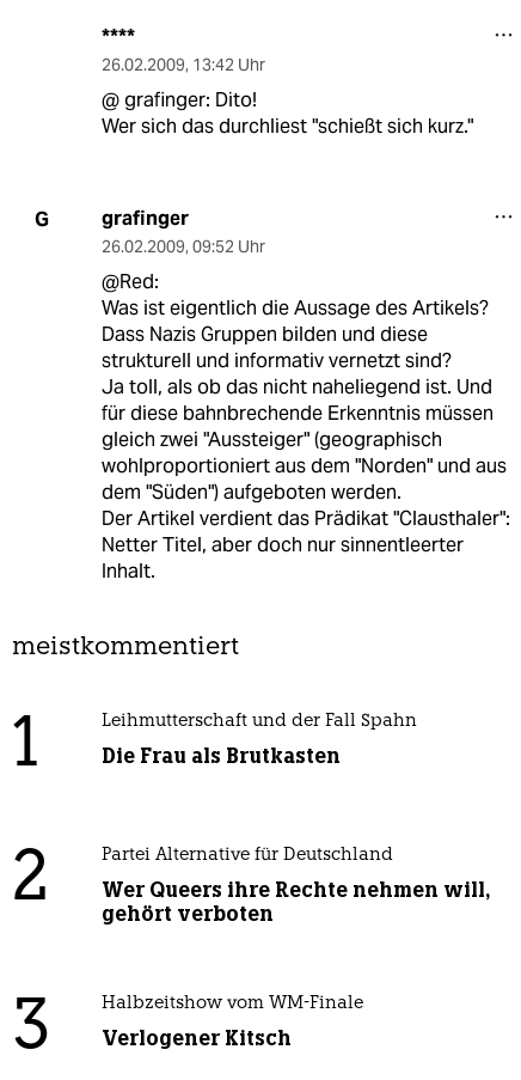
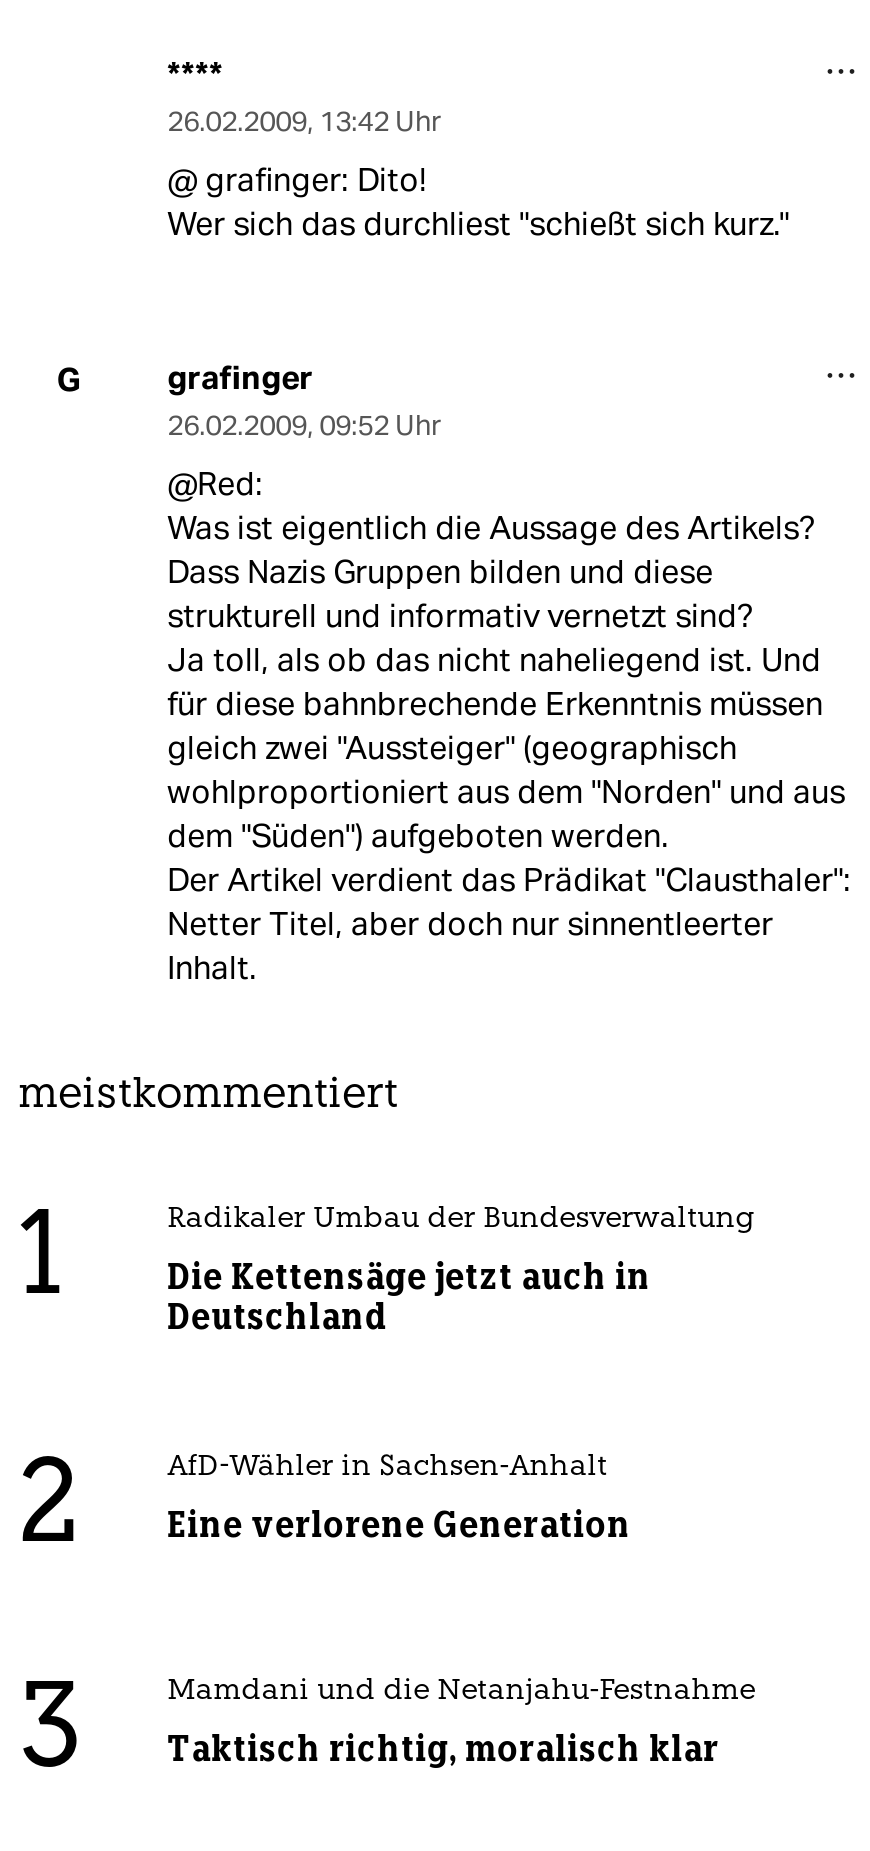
- Leihmutterschaft und der Fall Spahn
+ Radikaler Umbau der Bundesverwaltung

- Die Frau als Brutkasten
+ Die Kettensäge jetzt auch in
+ Deutschland

- Partei Alternative für Deutschland
+ AfD-Wähler in Sachsen-Anhalt

- Wer Queers ihre Rechte nehmen will,
- gehört verboten
+ Eine verlorene Generation

- Halbzeitshow vom WM-Finale
+ Mamdani und die Netanjahu-Festnahme

- Verlogener Kitsch
+ Taktisch richtig, moralisch klar
